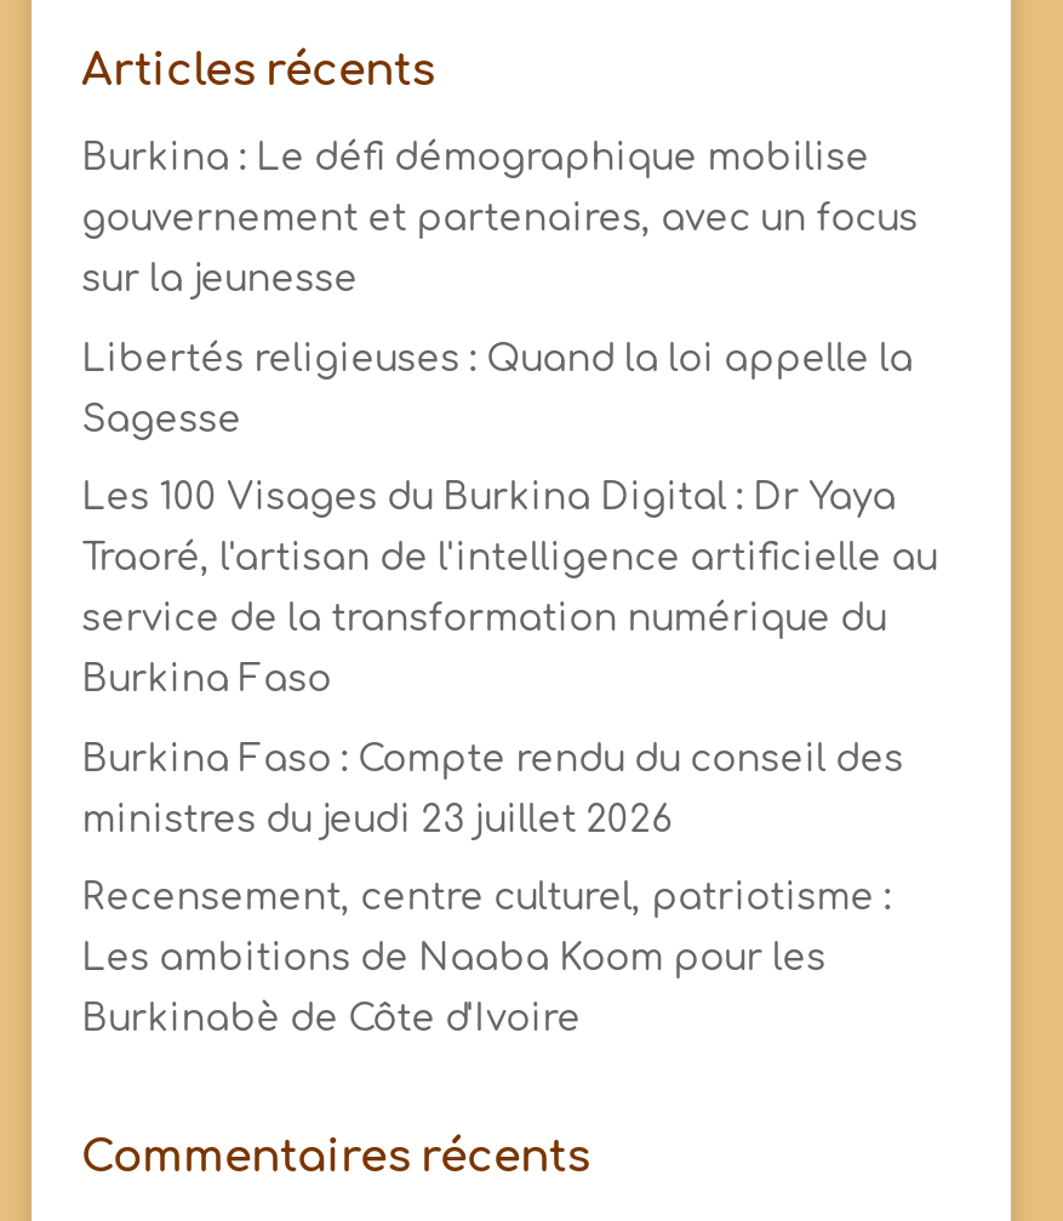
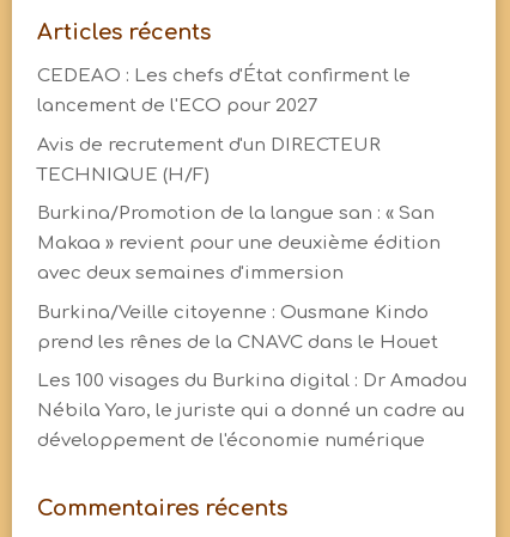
- Burkina : Le défi démographique mobilise
- gouvernement et partenaires, avec un focus
- sur la jeunesse
- Libertés religieuses : Quand la loi appelle la
- Sagesse
- Les 100 Visages du Burkina Digital : Dr Yaya
- Traoré, l'artisan de l'intelligence artificielle au
- service de la transformation numérique du
- Burkina Faso
- Burkina Faso : Compte rendu du conseil des
- ministres du jeudi 23 juillet 2026
- Recensement, centre culturel, patriotisme :
- Les ambitions de Naaba Koom pour les
- Burkinabè de Côte d'Ivoire
+ CEDEAO : Les chefs d'État confirment le
+ lancement de l'ECO pour 2027
+ Avis de recrutement d'un DIRECTEUR
+ TECHNIQUE (H/F)
+ Burkina/Promotion de la langue san : « San
+ Makaa » revient pour une deuxième édition
+ avec deux semaines d'immersion
+ Burkina/Veille citoyenne : Ousmane Kindo
+ prend les rênes de la CNAVC dans le Houet
+ Les 100 visages du Burkina digital : Dr Amadou
+ Nébila Yaro, le juriste qui a donné un cadre au
+ développement de l'économie numérique
